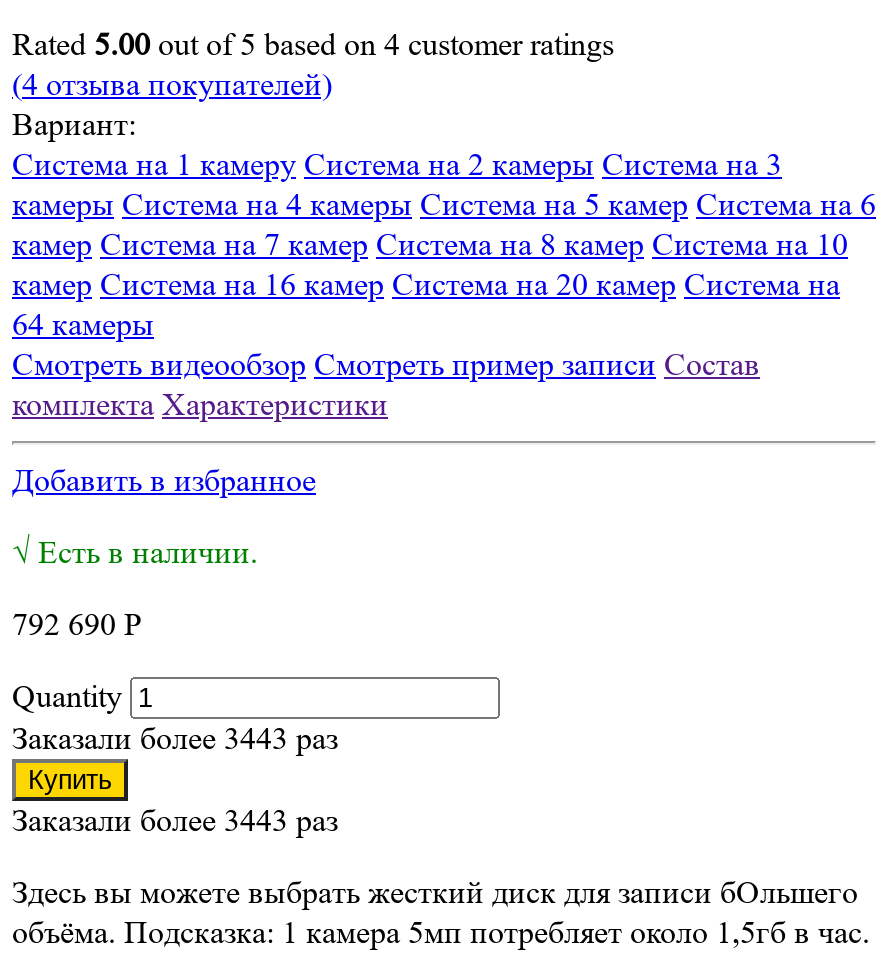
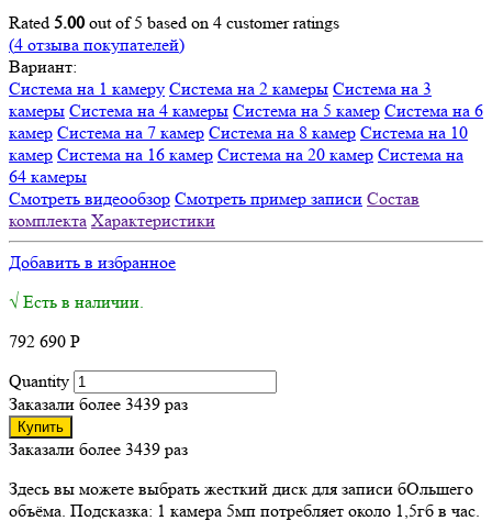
- Заказали более 3443 раз
+ Заказали более 3439 раз

- Заказали более 3443 раз
+ Заказали более 3439 раз
